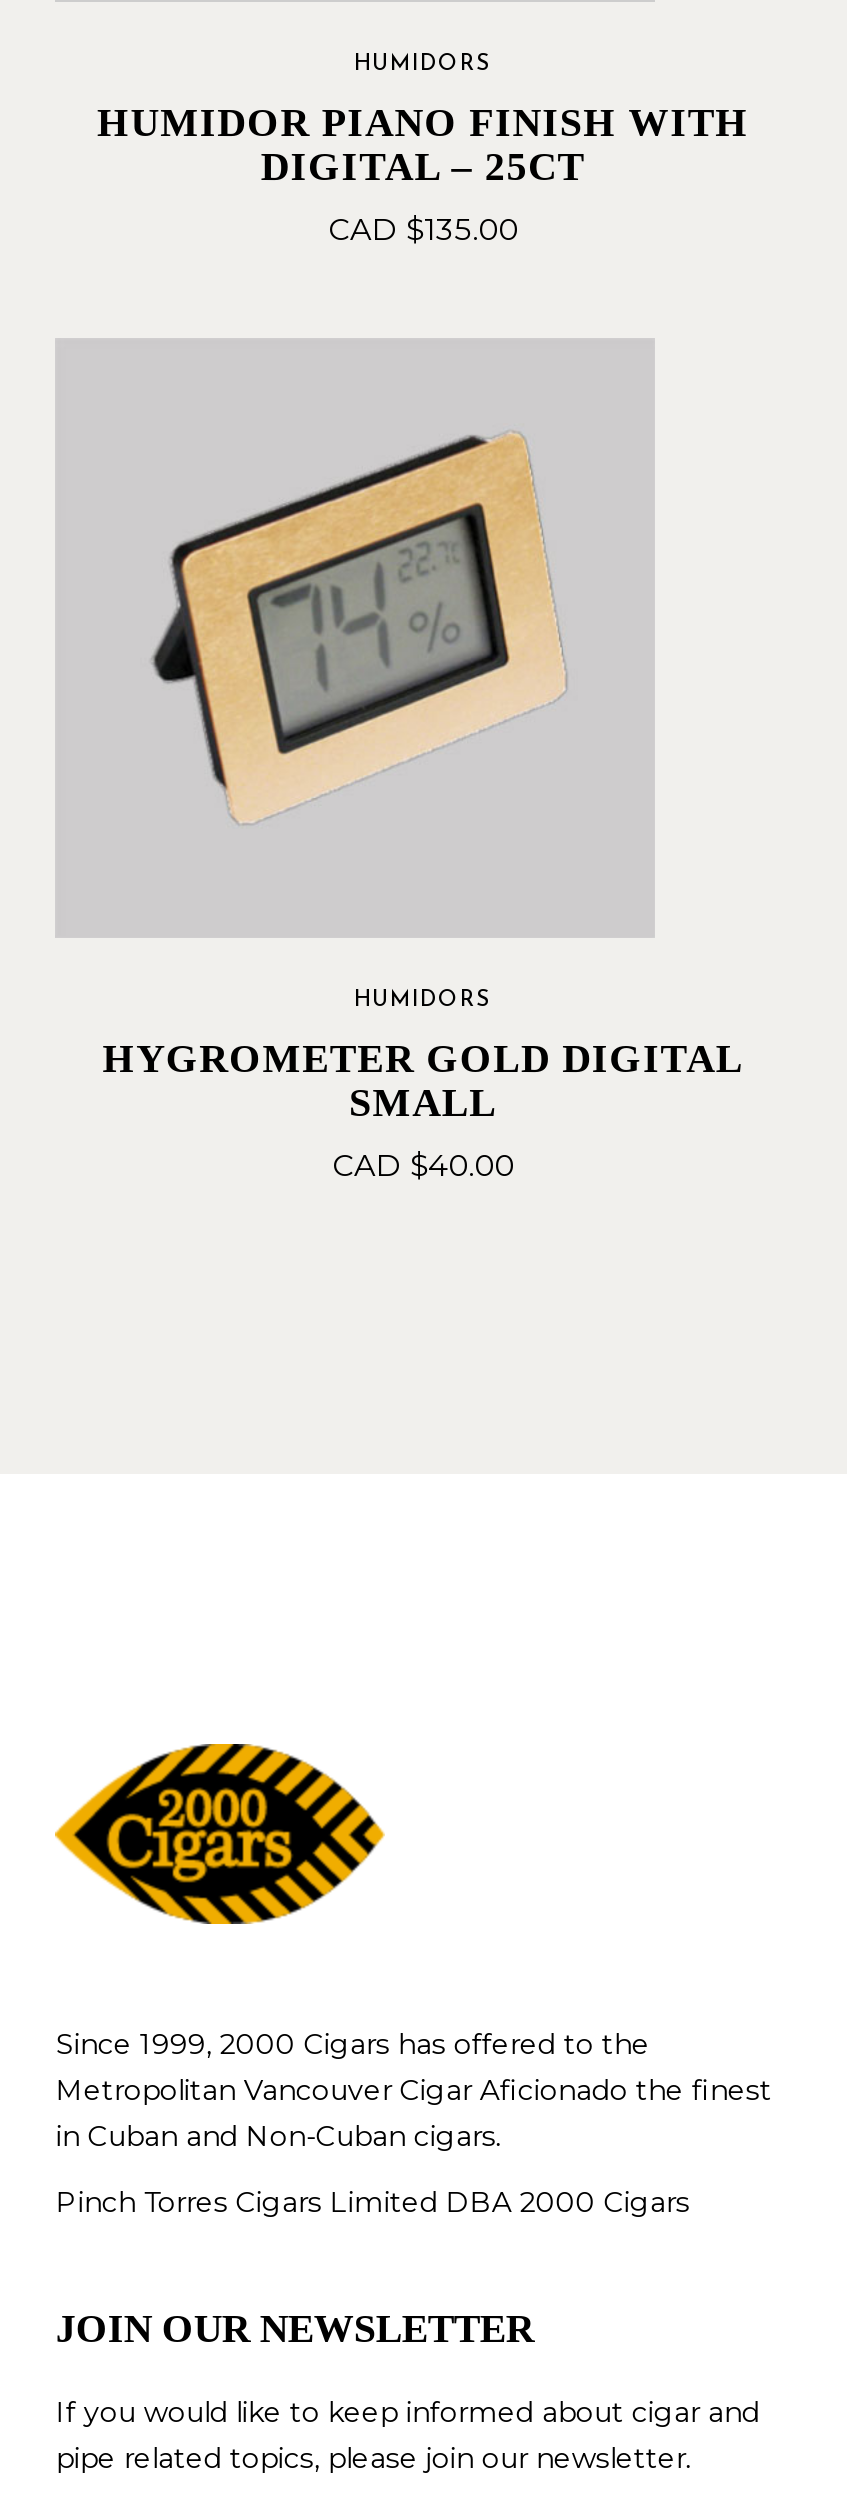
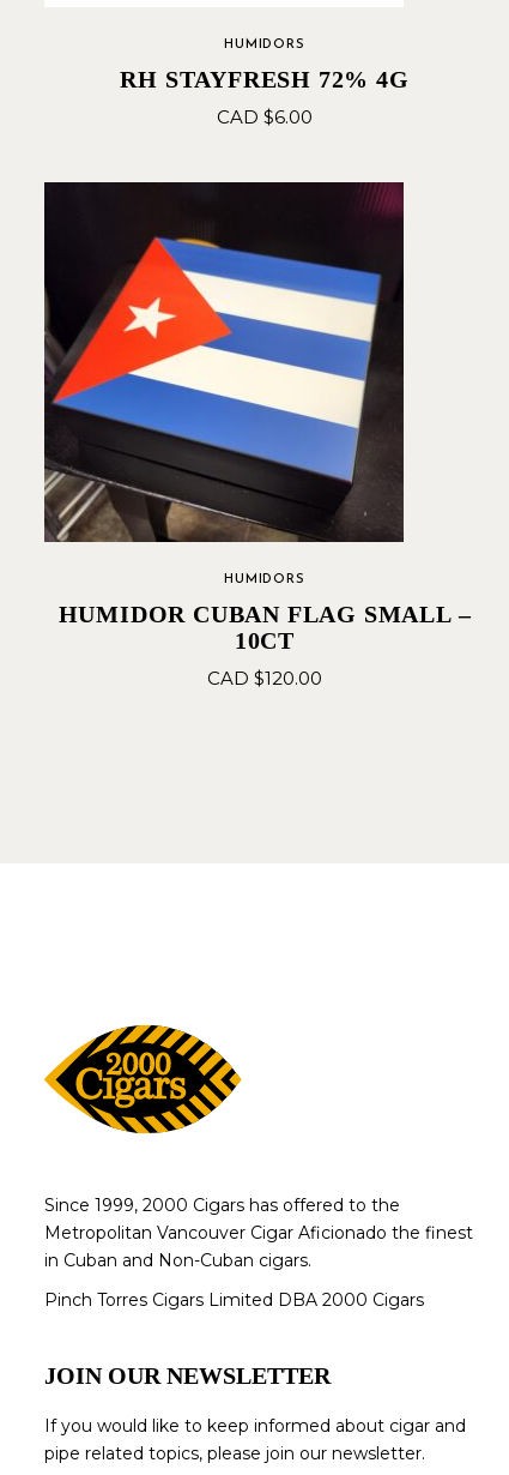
- HUMIDOR PIANO FINISH WITH
- DIGITAL – 25CT
+ RH STAYFRESH 72% 4G

- CAD $135.00
+ CAD $6.00

- [image]
+ [image]

- HYGROMETER GOLD DIGITAL
- SMALL
+ HUMIDOR CUBAN FLAG SMALL –
+ 10CT

- CAD $40.00
+ CAD $120.00
